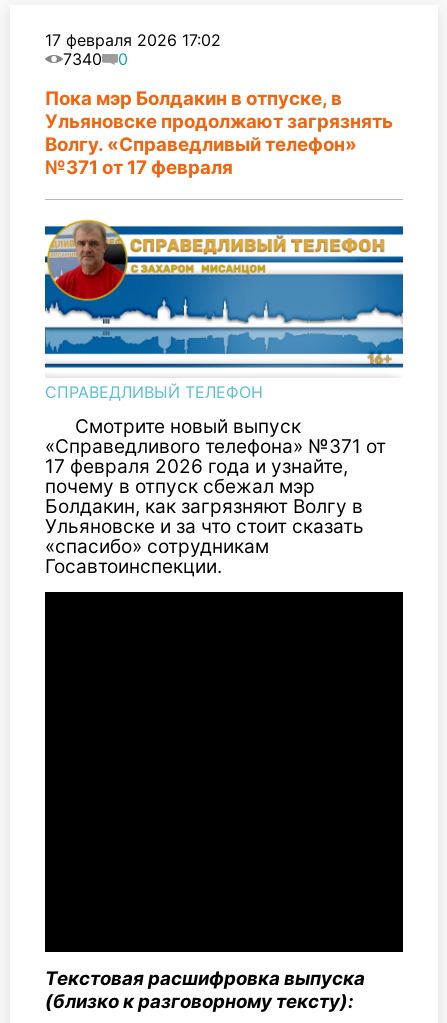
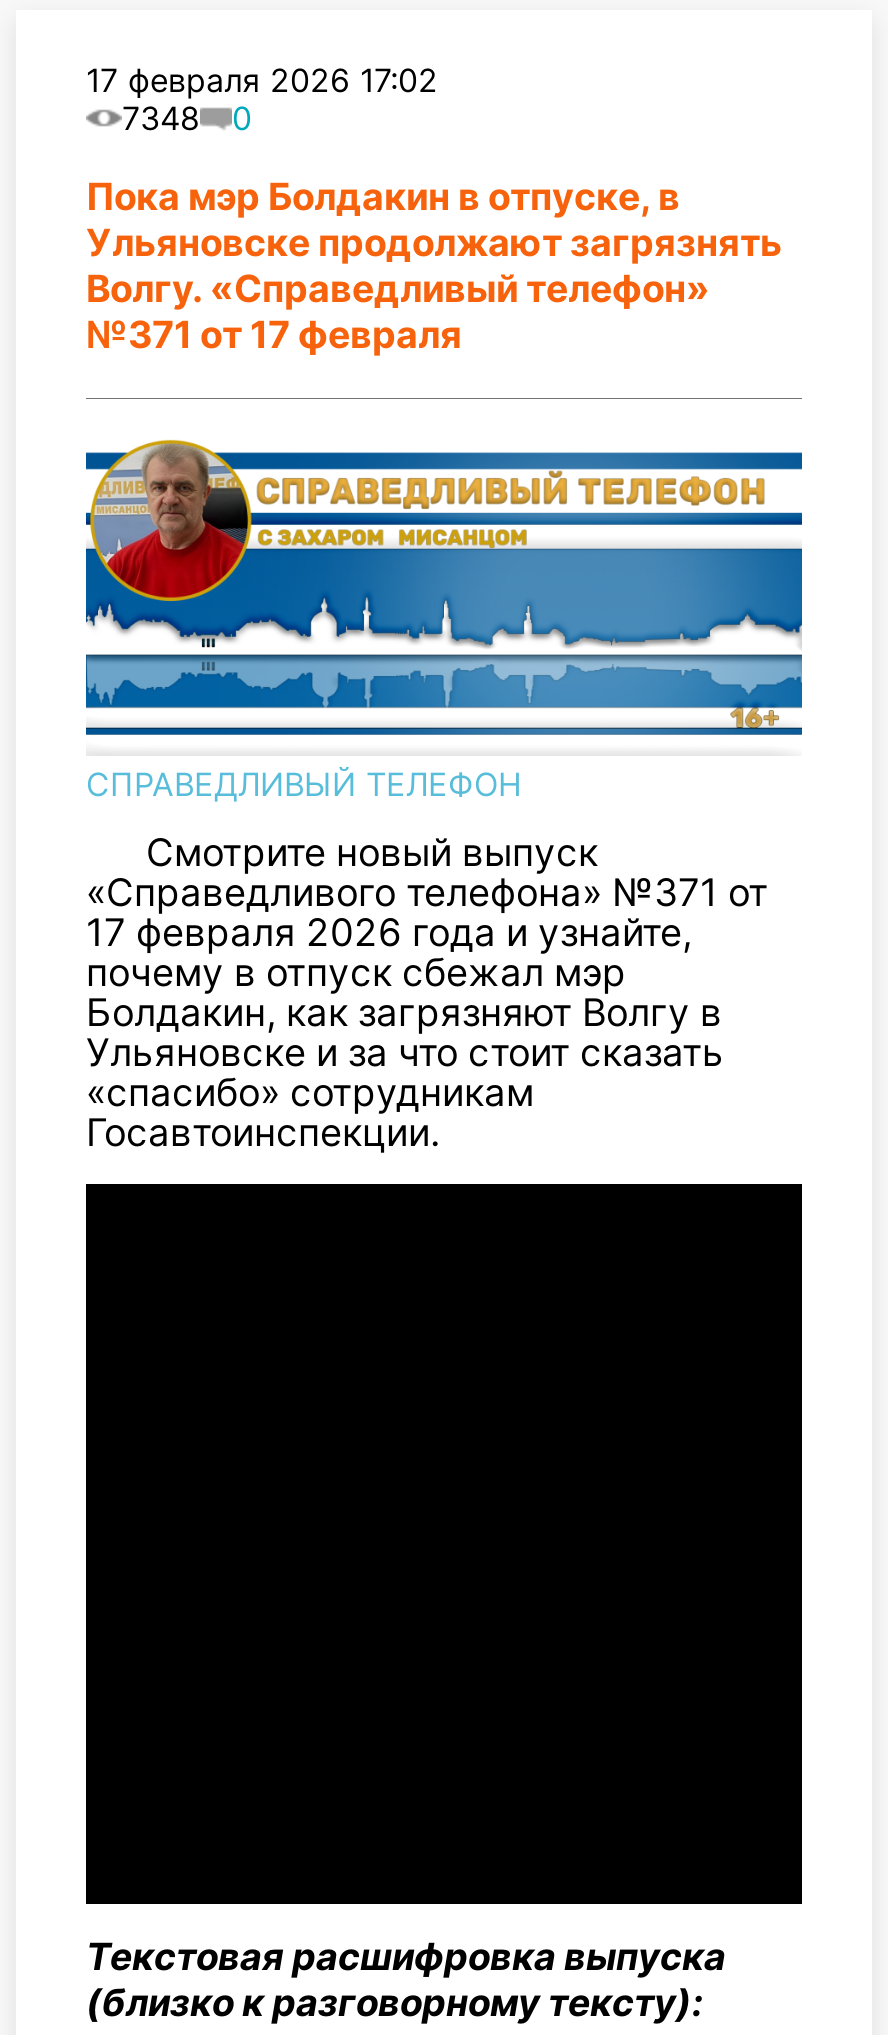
- 7340
+ 7348
